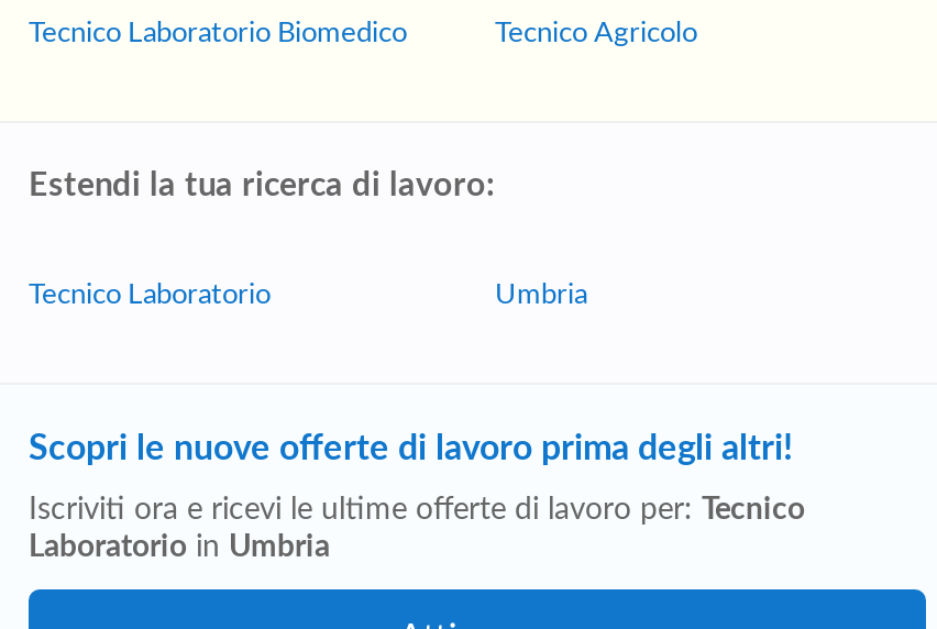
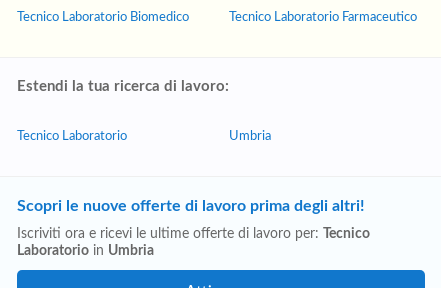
- Tecnico Agricolo
+ Tecnico Laboratorio Farmaceutico
